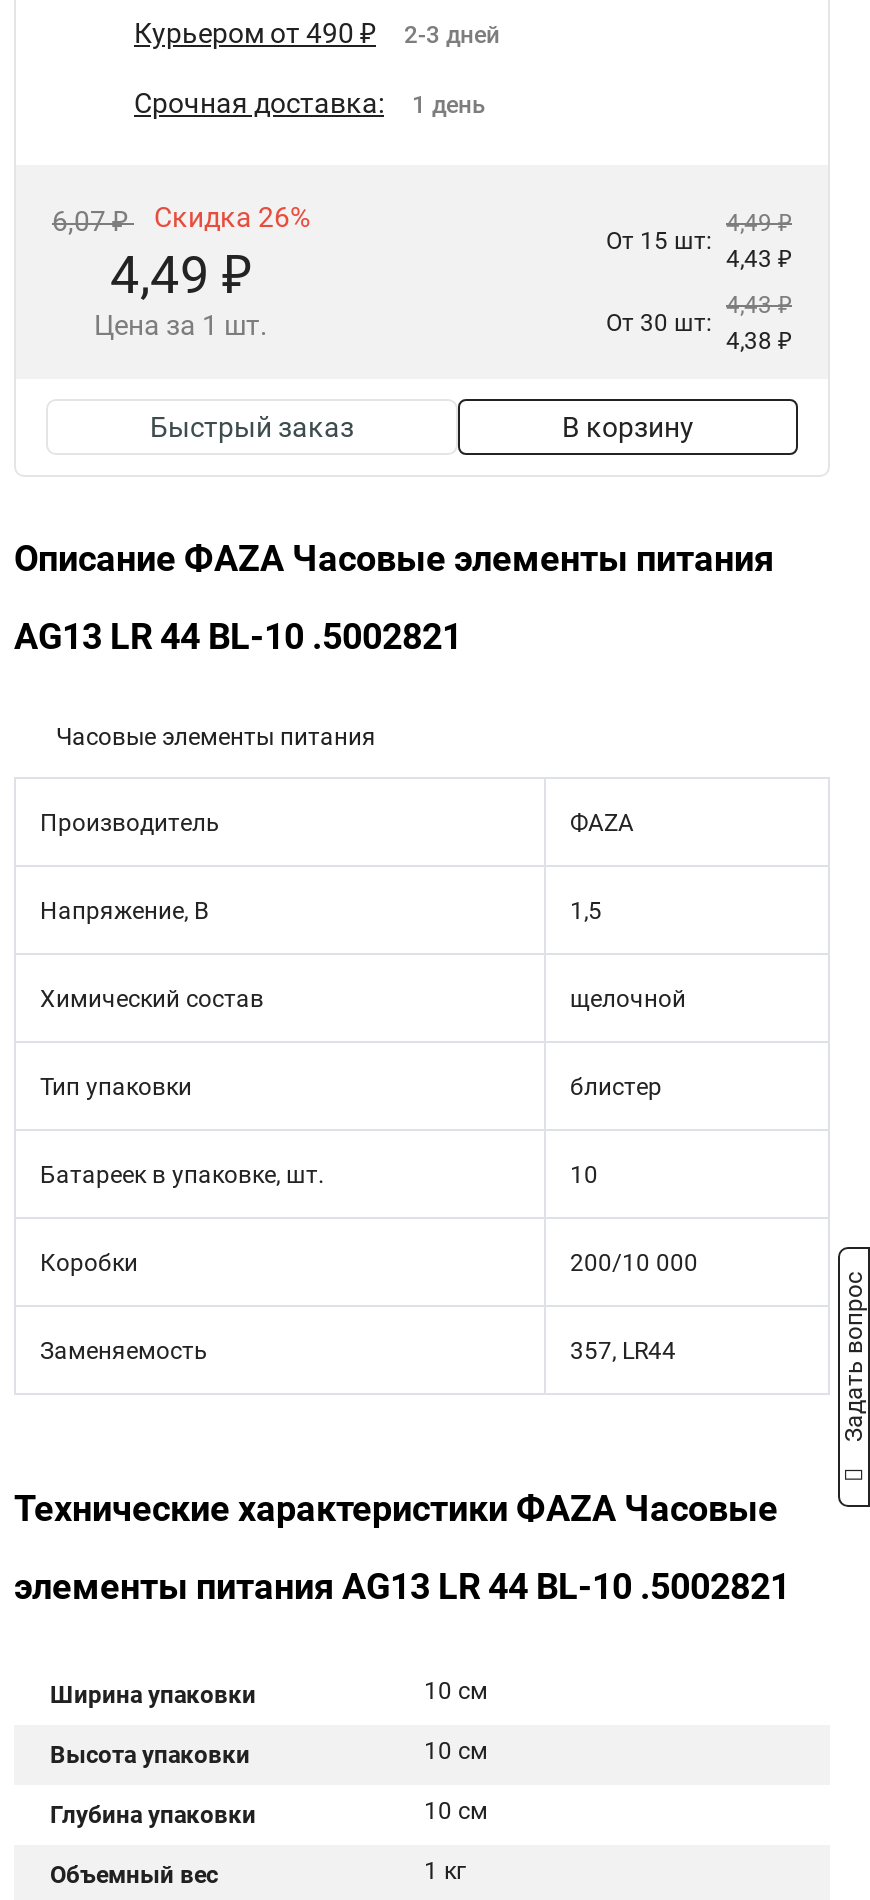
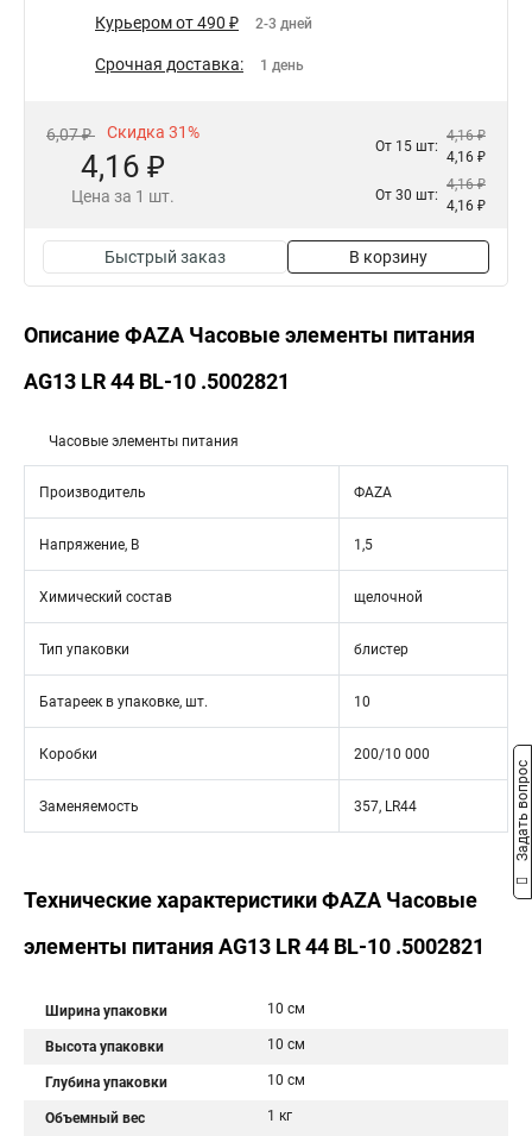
- 6,07 ₽ Скидка 26%
+ 6,07 ₽ Скидка 31%

- 4,49 ₽
+ 4,16 ₽

- 4,49 ₽
+ 4,16 ₽

- 4,43 ₽
+ 4,16 ₽

- 4,43 ₽
+ 4,16 ₽

- 4,38 ₽
+ 4,16 ₽
